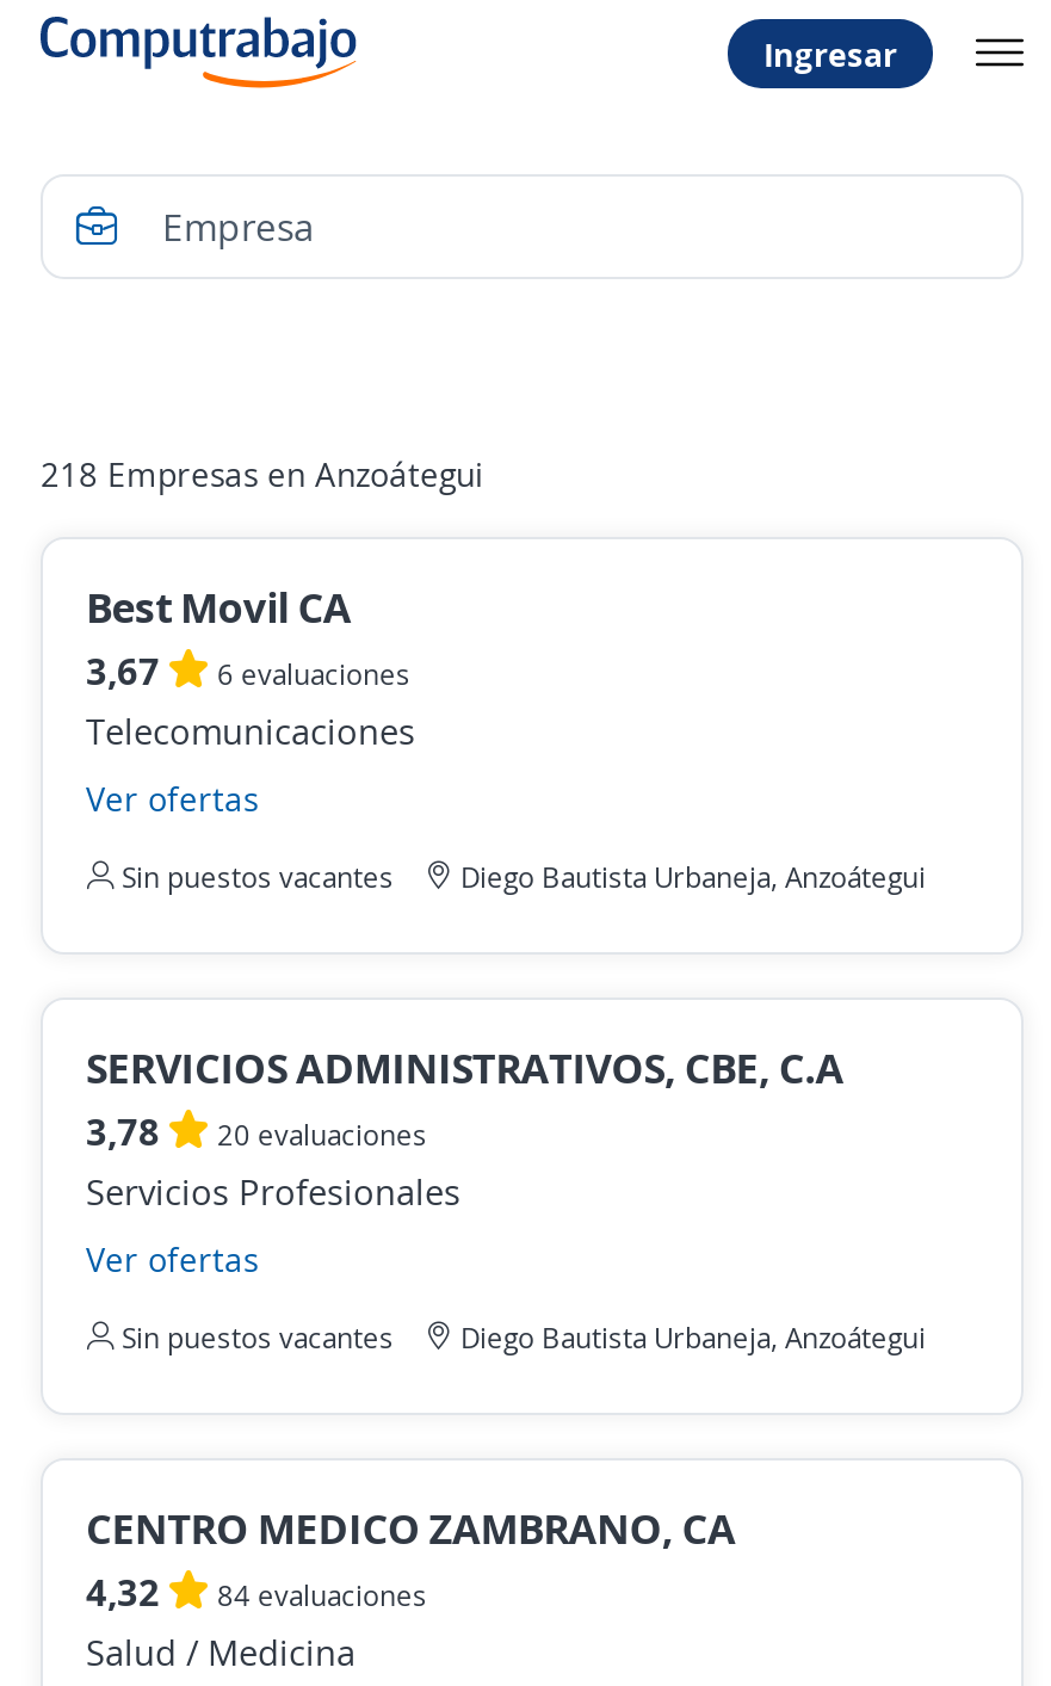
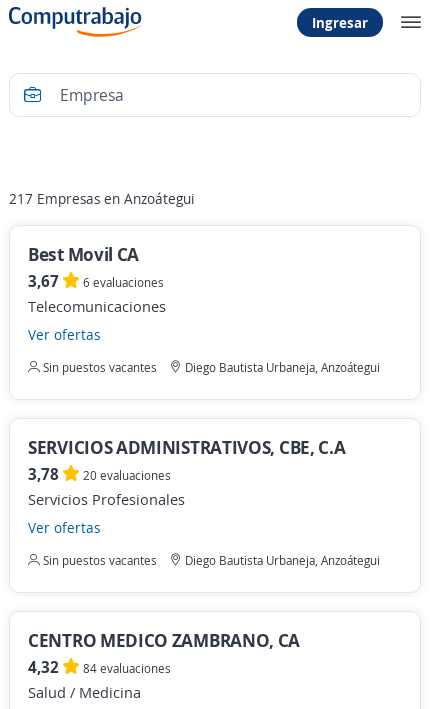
- 218 Empresas en Anzoátegui
+ 217 Empresas en Anzoátegui
